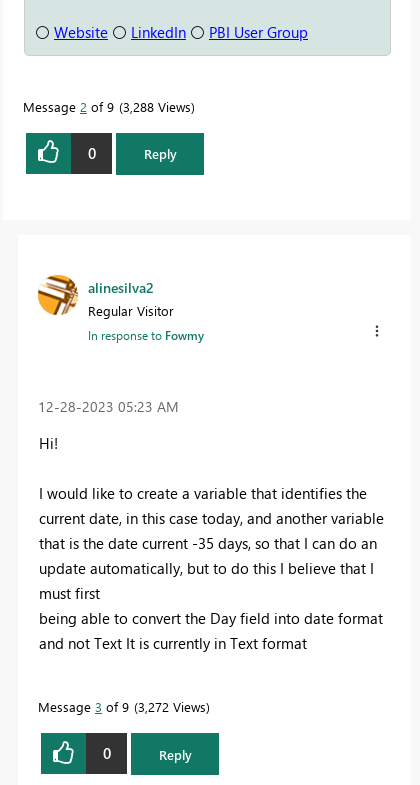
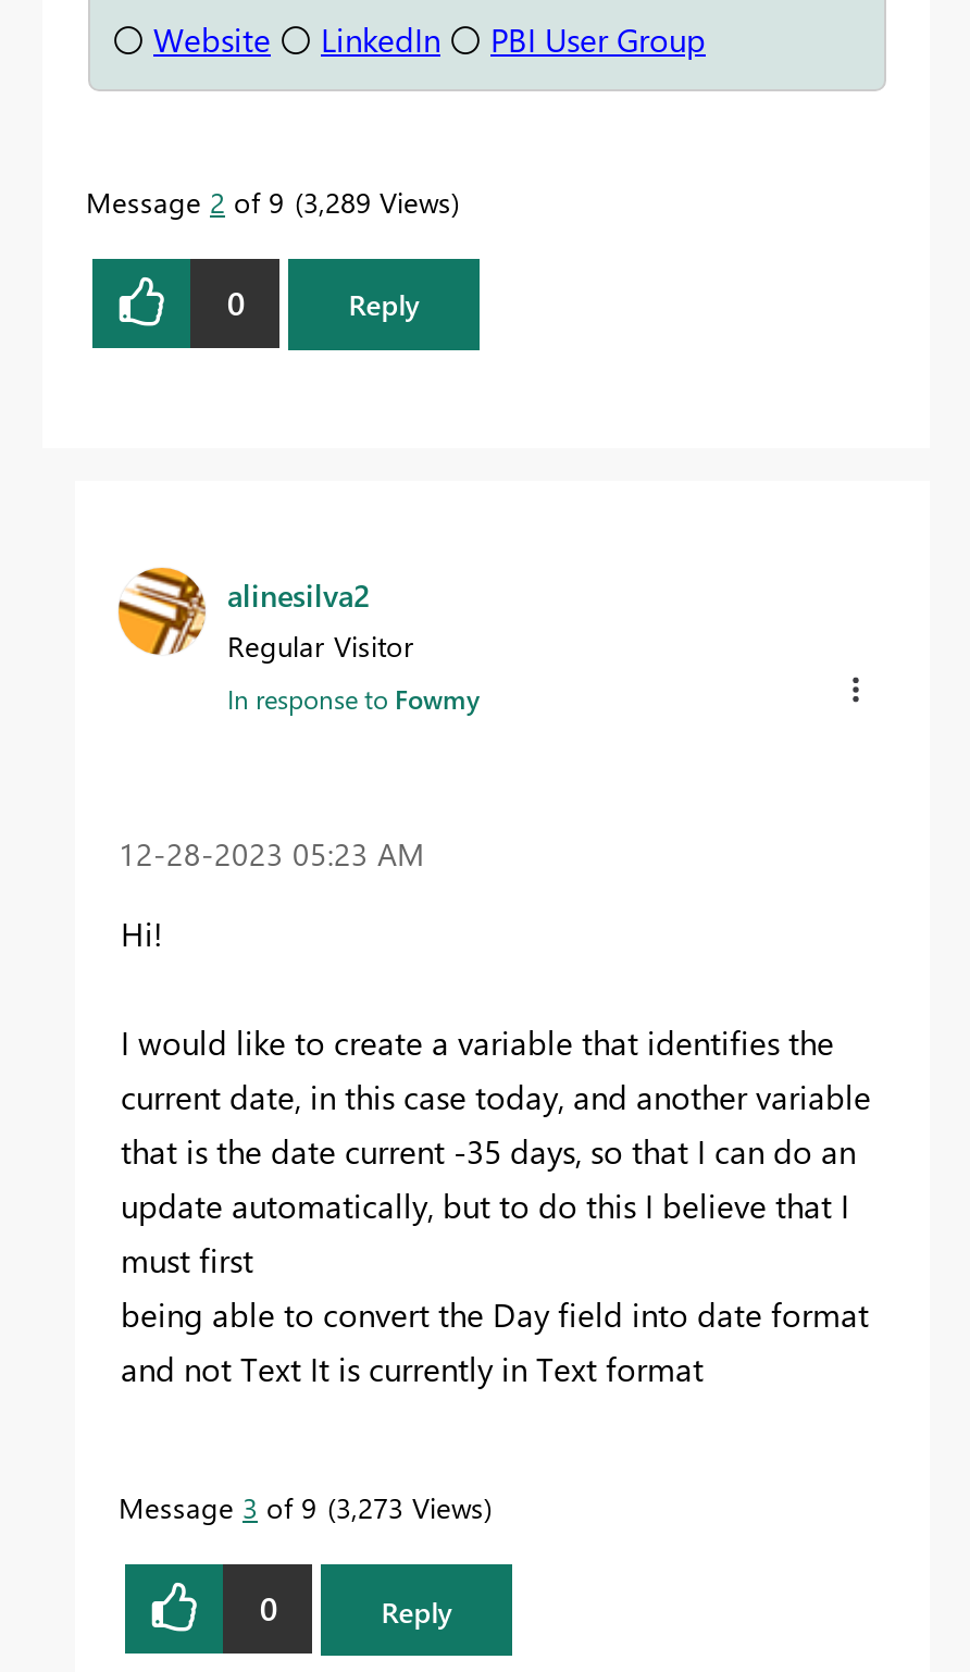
- Message 2 of 9 3,288 Views
+ Message 2 of 9 3,289 Views

- Message 3 of 9 3,272 Views
+ Message 3 of 9 3,273 Views
